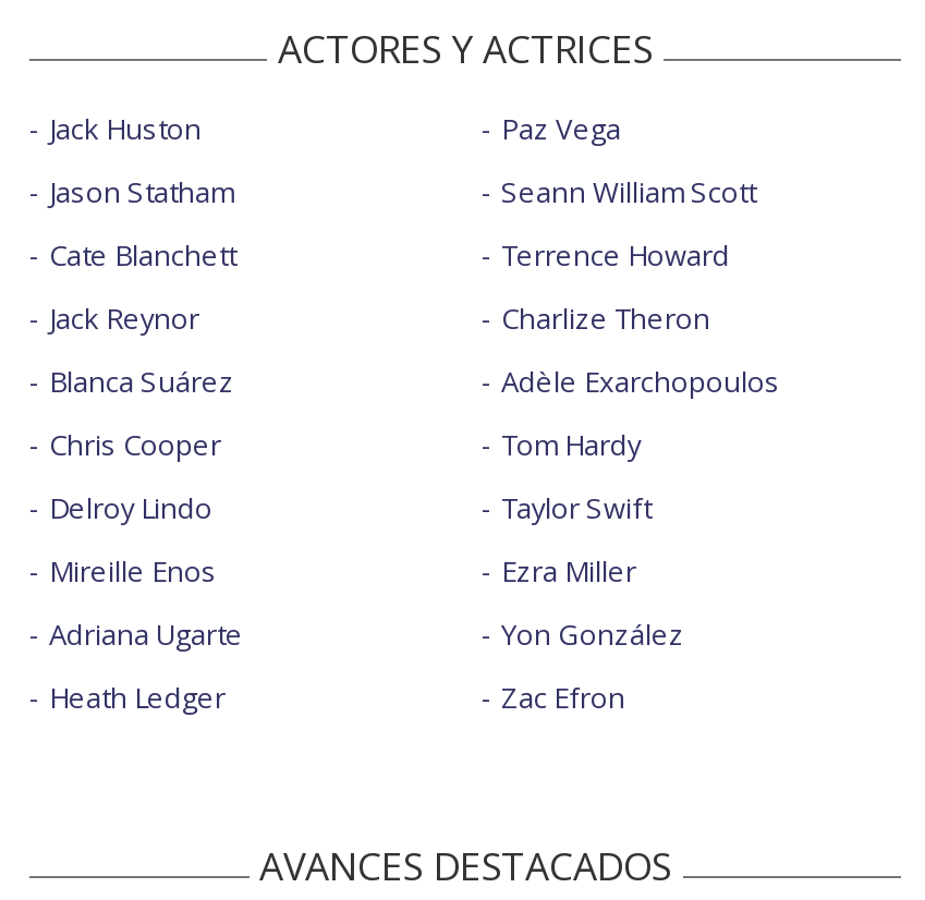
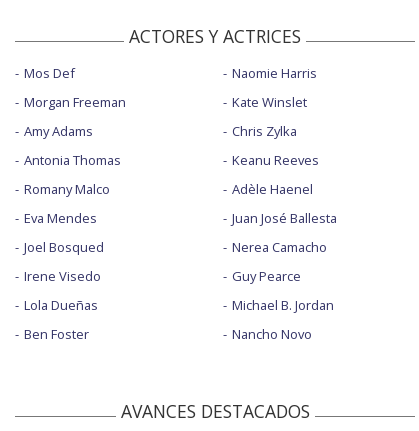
- Jack Huston
+ Mos Def

- Paz Vega
+ Naomie Harris

- Jason Statham
+ Morgan Freeman

- Seann William Scott
+ Kate Winslet

- Cate Blanchett
+ Amy Adams

- Terrence Howard
+ Chris Zylka

- Jack Reynor
+ Antonia Thomas

- Charlize Theron
+ Keanu Reeves

- Blanca Suárez
+ Romany Malco

- Adèle Exarchopoulos
+ Adèle Haenel

- Chris Cooper
+ Eva Mendes

- Tom Hardy
+ Juan José Ballesta

- Delroy Lindo
+ Joel Bosqued

- Taylor Swift
+ Nerea Camacho

- Mireille Enos
+ Irene Visedo

- Ezra Miller
+ Guy Pearce

- Adriana Ugarte
+ Lola Dueñas

- Yon González
+ Michael B. Jordan

- Heath Ledger
+ Ben Foster

- Zac Efron
+ Nancho Novo
